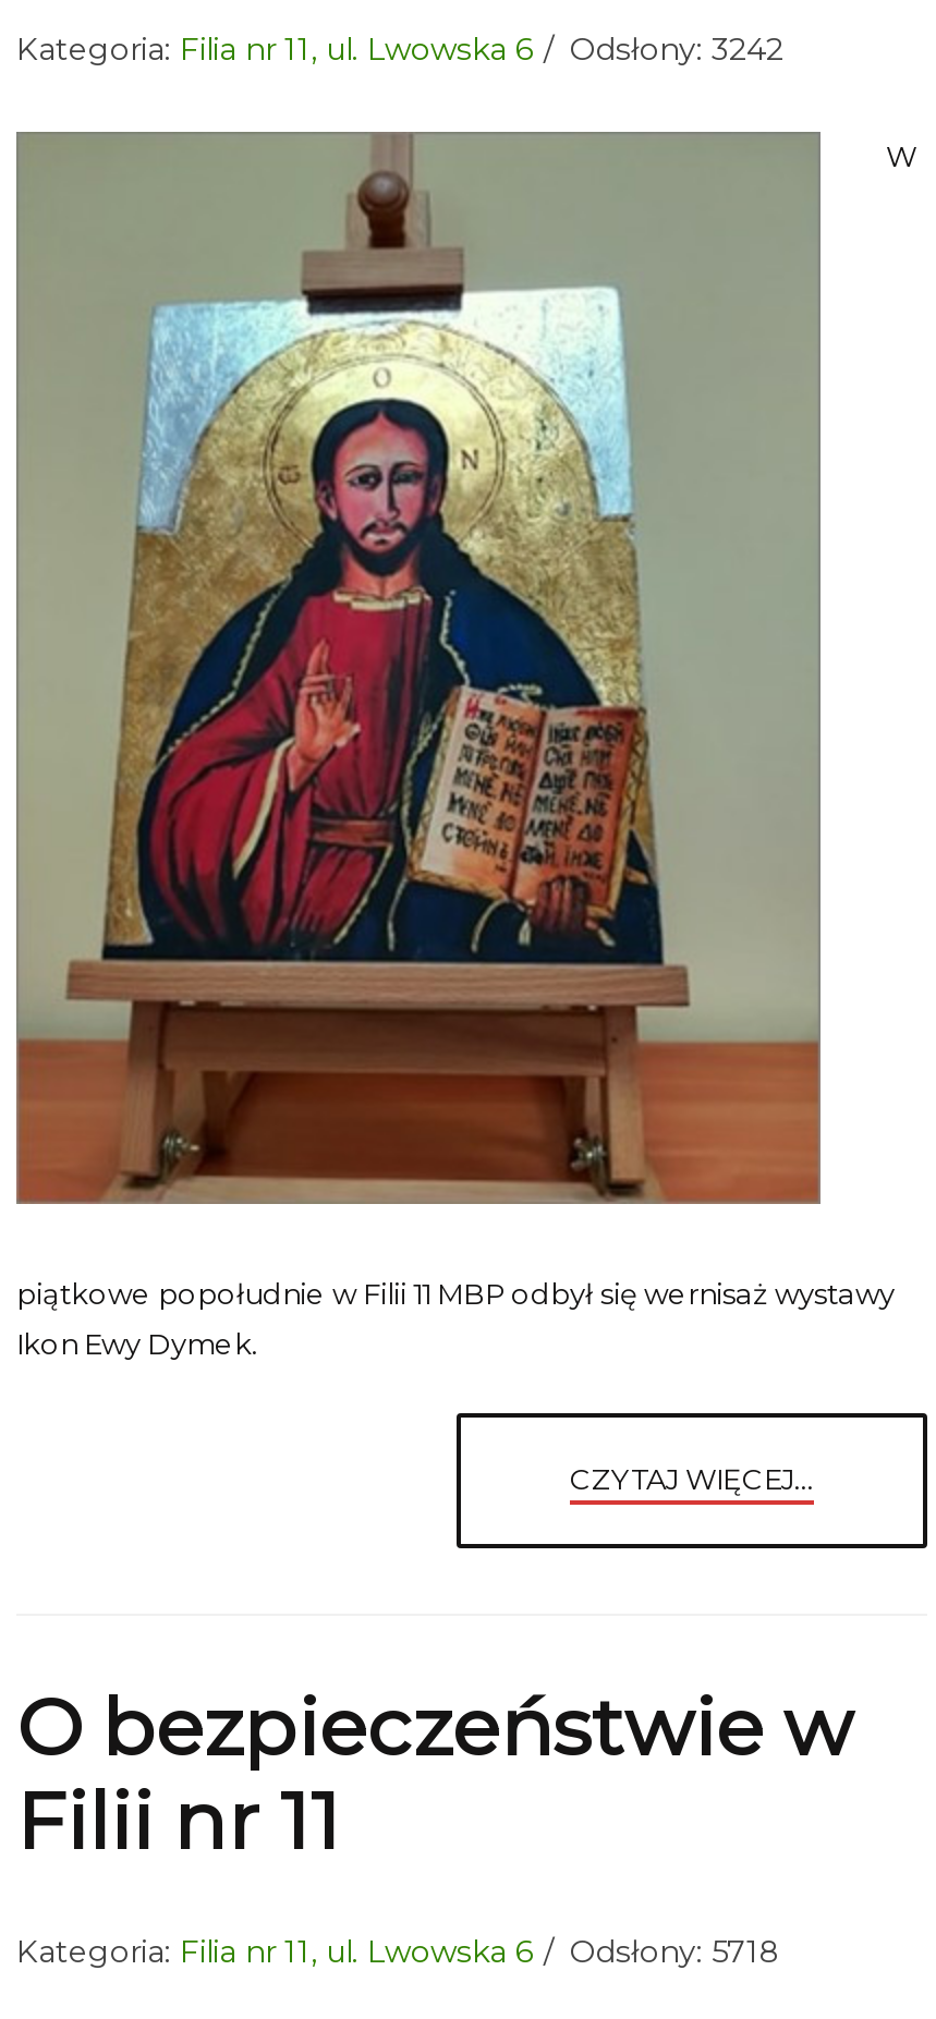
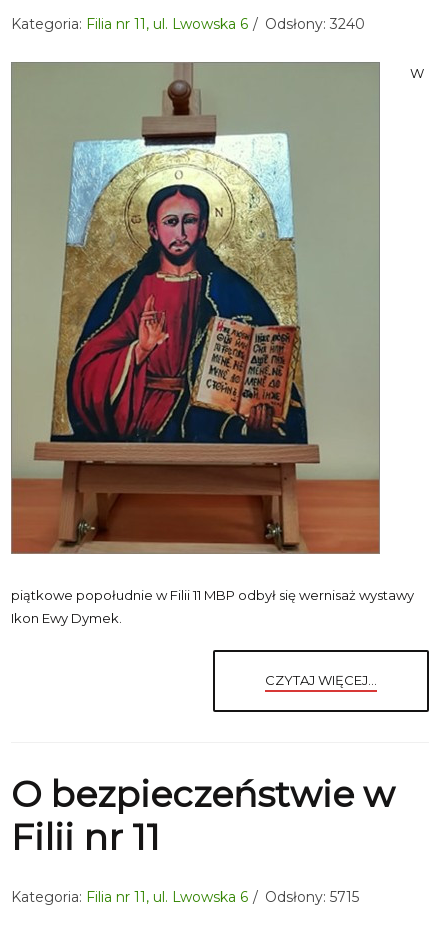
- Kategoria: Filia nr 11, ul. Lwowska 6 Odsłony: 3242
+ Kategoria: Filia nr 11, ul. Lwowska 6 Odsłony: 3240

- Kategoria: Filia nr 11, ul. Lwowska 6 Odsłony: 5718
+ Kategoria: Filia nr 11, ul. Lwowska 6 Odsłony: 5715
